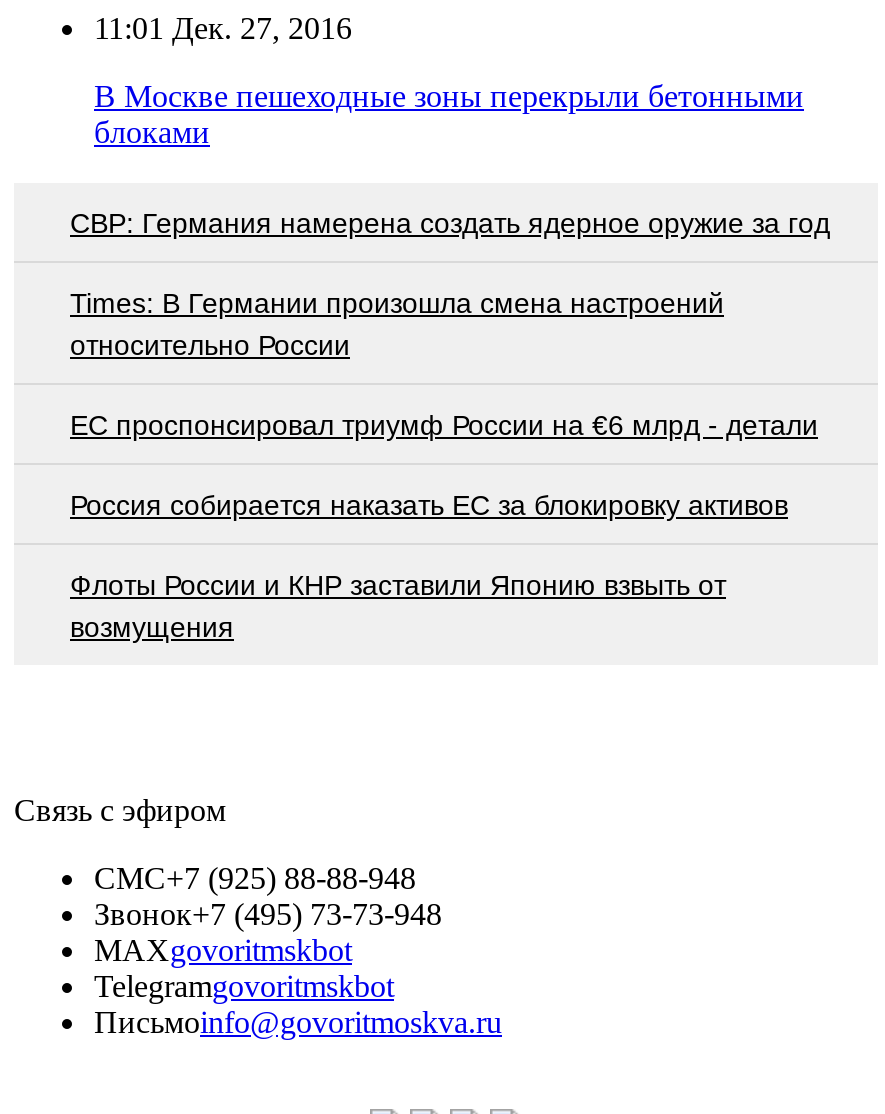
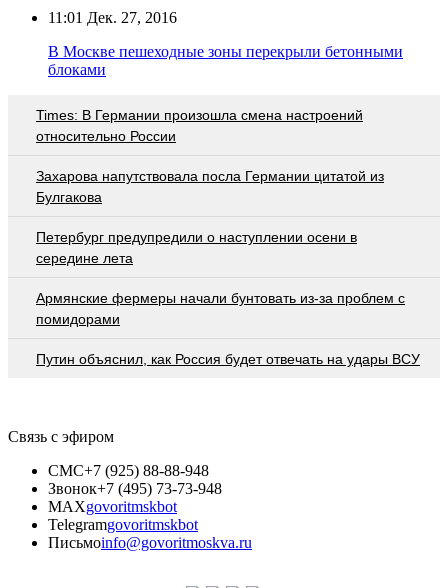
- СВР: Германия намерена создать ядерное оружие за год

moved up: Times: В Германии произошла смена настроений | относительно России

- EC проспонсировал триумф России на €6 млрд - детали
- Россия собирается наказать EC за блокировку активов
- Флоты России и КНР заставили Японию взвыть от
- возмущения
+ Захарова напутствовала посла Германии цитатой из
+ Булгакова
+ Петербург предупредили о наступлении осени в
+ середине лета
+ Армянские фермеры начали бунтовать из-за проблем с
+ помидорами
+ Путин объяснил, как Россия будет отвечать на удары ВСУ
